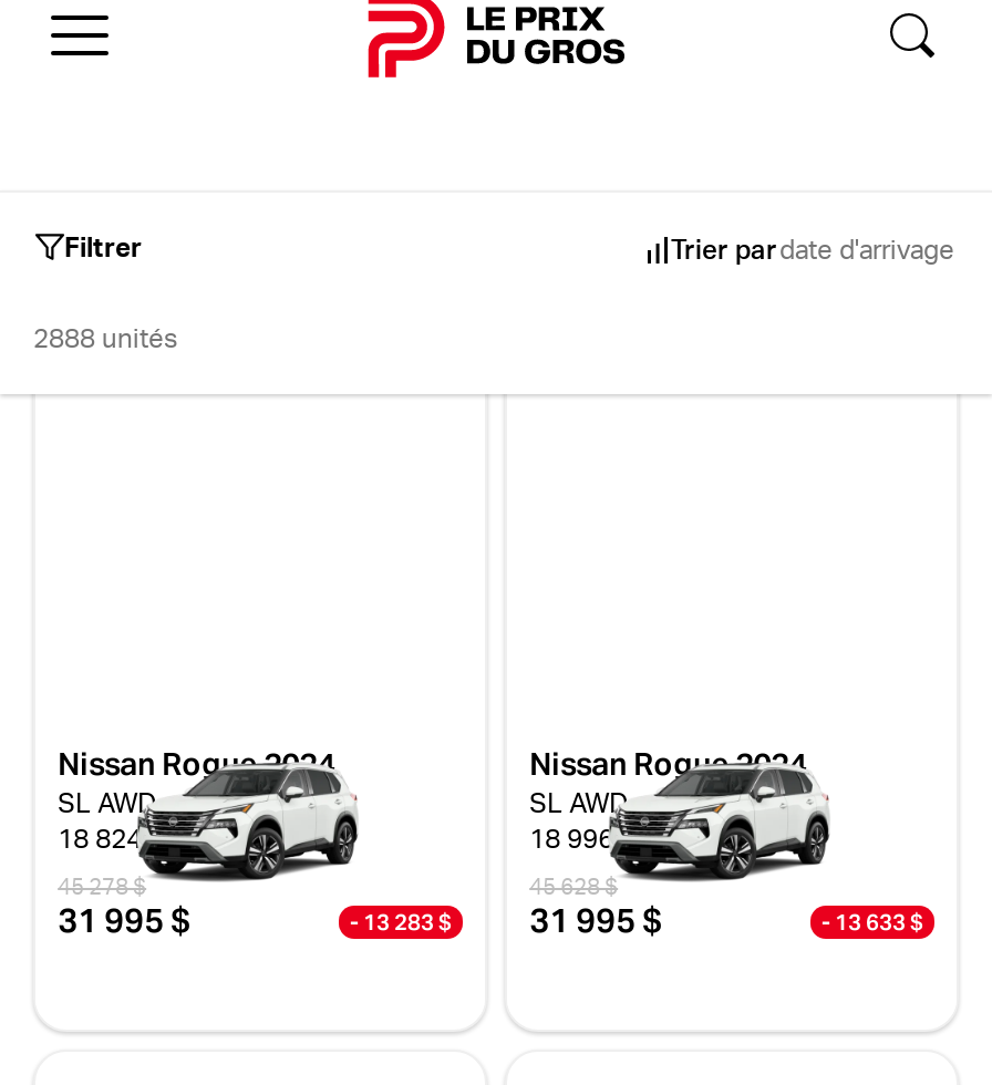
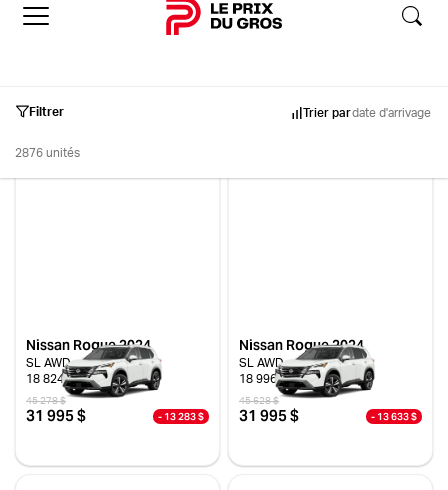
- 2888 unités
+ 2876 unités
